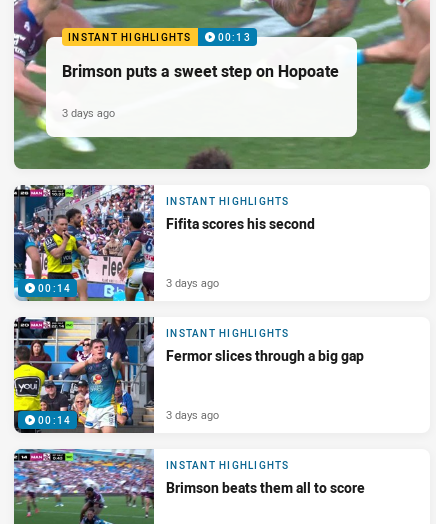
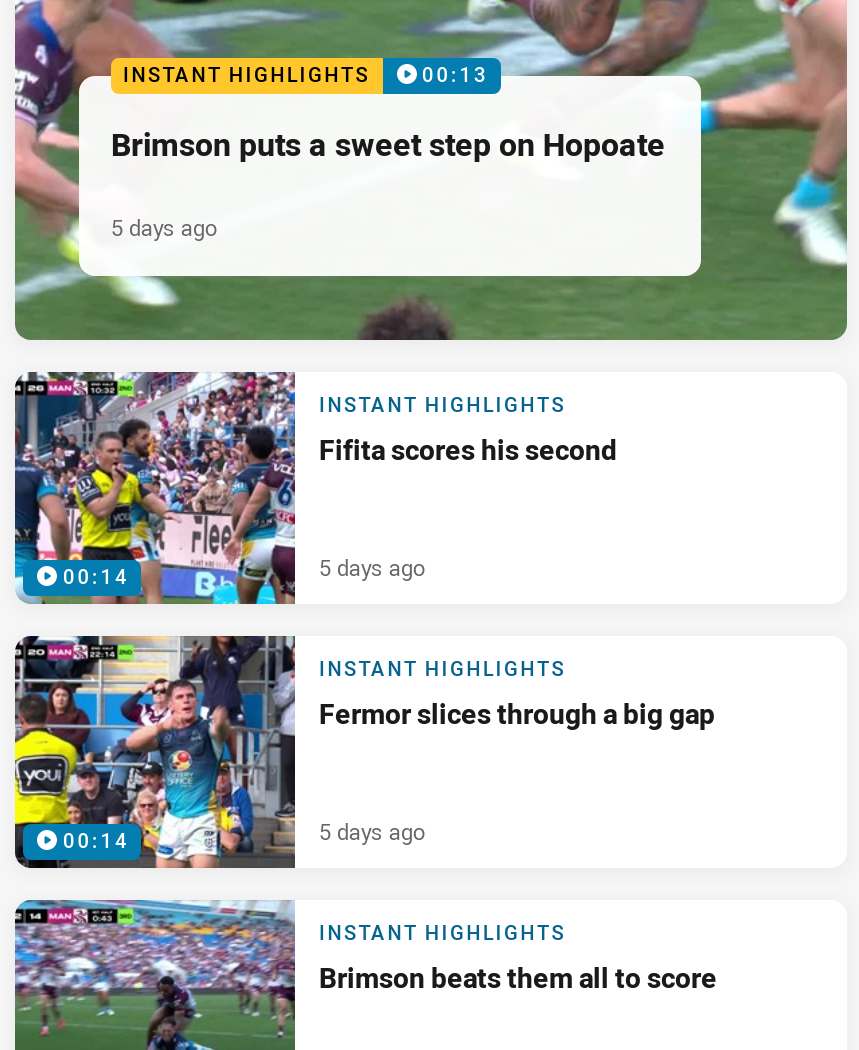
- 3 days ago
+ 5 days ago

- 3 days ago
+ 5 days ago

- 3 days ago
+ 5 days ago
